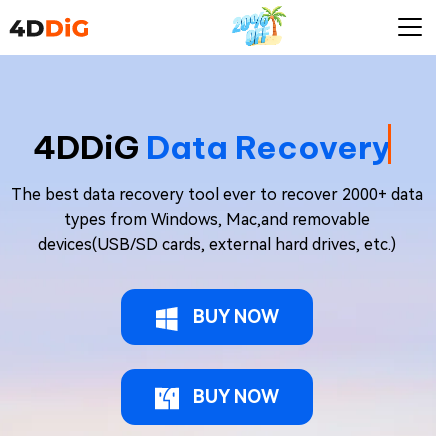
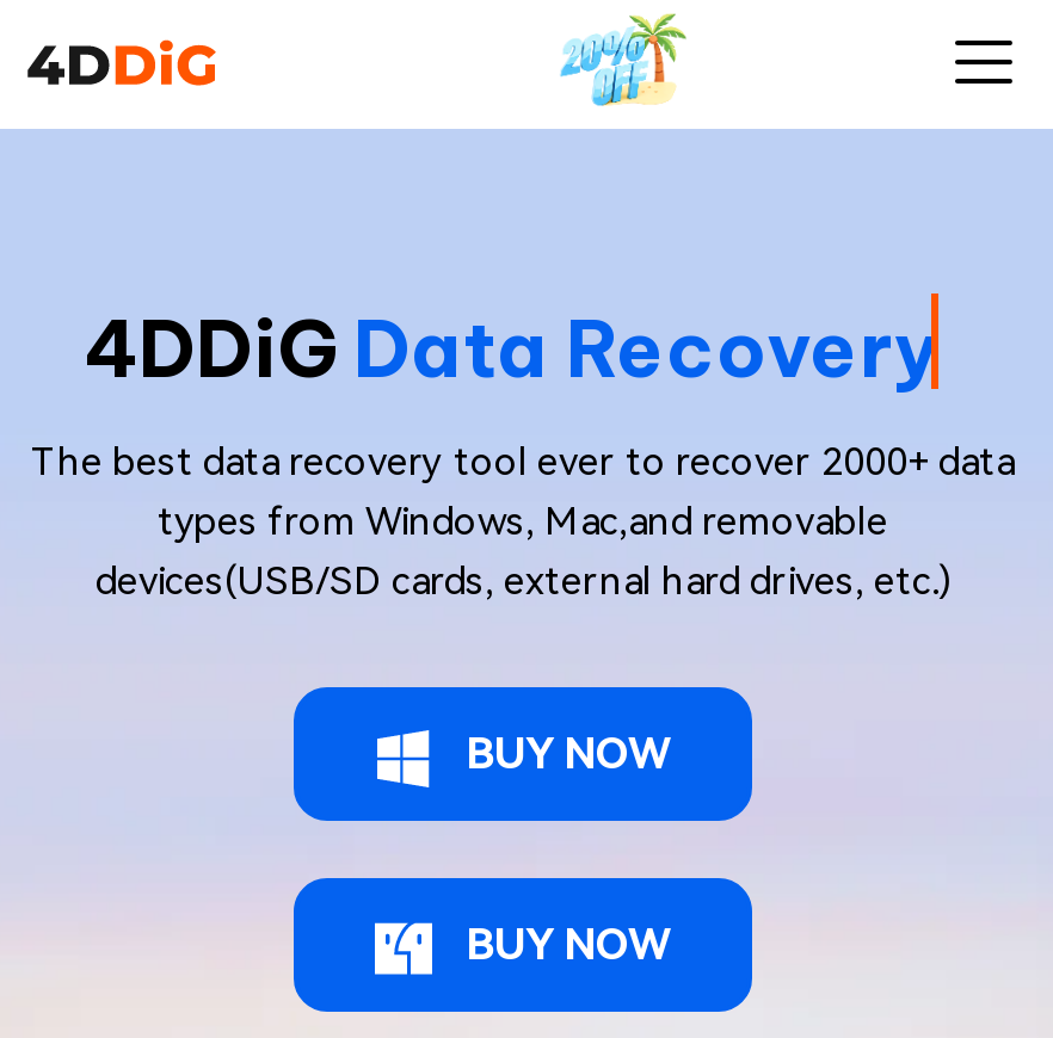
- 4DDiG Data Recovery
+ 4DDiG Data Recover
